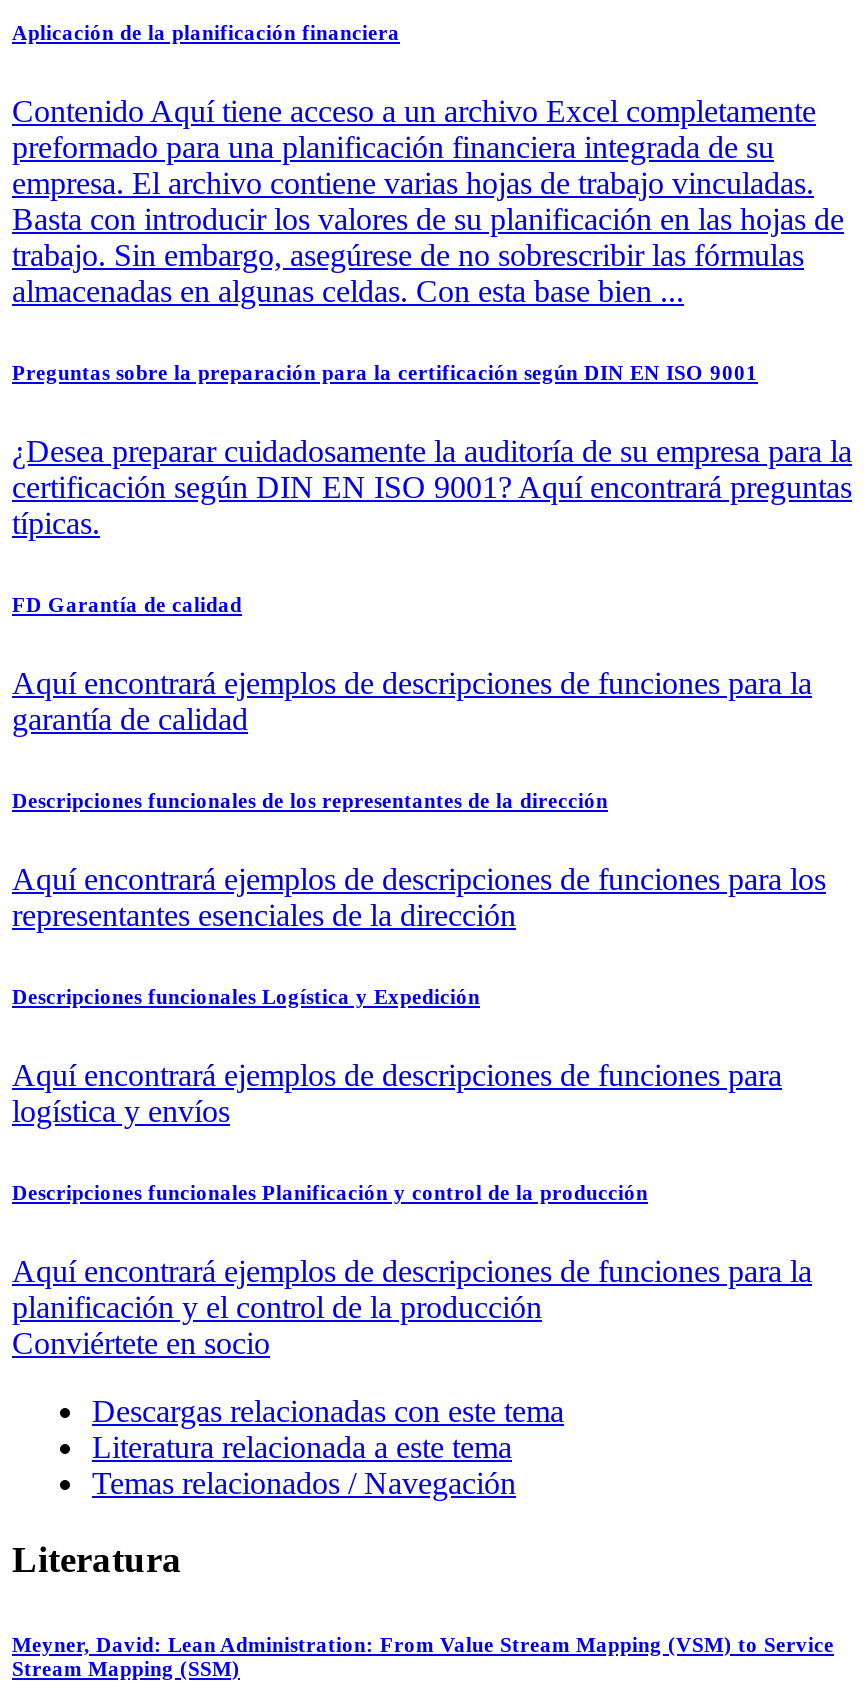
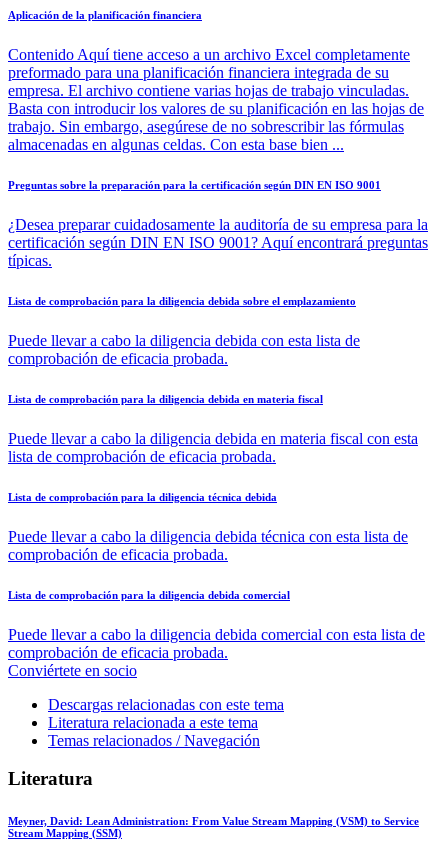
- FD Garantía de calidad
+ Lista de comprobación para la diligencia debida sobre el emplazamiento

- Aquí encontrará ejemplos de descripciones de funciones para la
- garantía de calidad
+ Puede llevar a cabo la diligencia debida con esta lista de
+ comprobación de eficacia probada.

- Descripciones funcionales de los representantes de la dirección
+ Lista de comprobación para la diligencia debida en materia fiscal

- Aquí encontrará ejemplos de descripciones de funciones para los
- representantes esenciales de la dirección
+ Puede llevar a cabo la diligencia debida en materia fiscal con esta
+ lista de comprobación de eficacia probada.

- Descripciones funcionales Logística y Expedición
+ Lista de comprobación para la diligencia técnica debida

- Aquí encontrará ejemplos de descripciones de funciones para
- logística y envíos
+ Puede llevar a cabo la diligencia debida técnica con esta lista de
+ comprobación de eficacia probada.

- Descripciones funcionales Planificación y control de la producción
+ Lista de comprobación para la diligencia debida comercial

- Aquí encontrará ejemplos de descripciones de funciones para la
- planificación y el control de la producción
+ Puede llevar a cabo la diligencia debida comercial con esta lista de
+ comprobación de eficacia probada.
